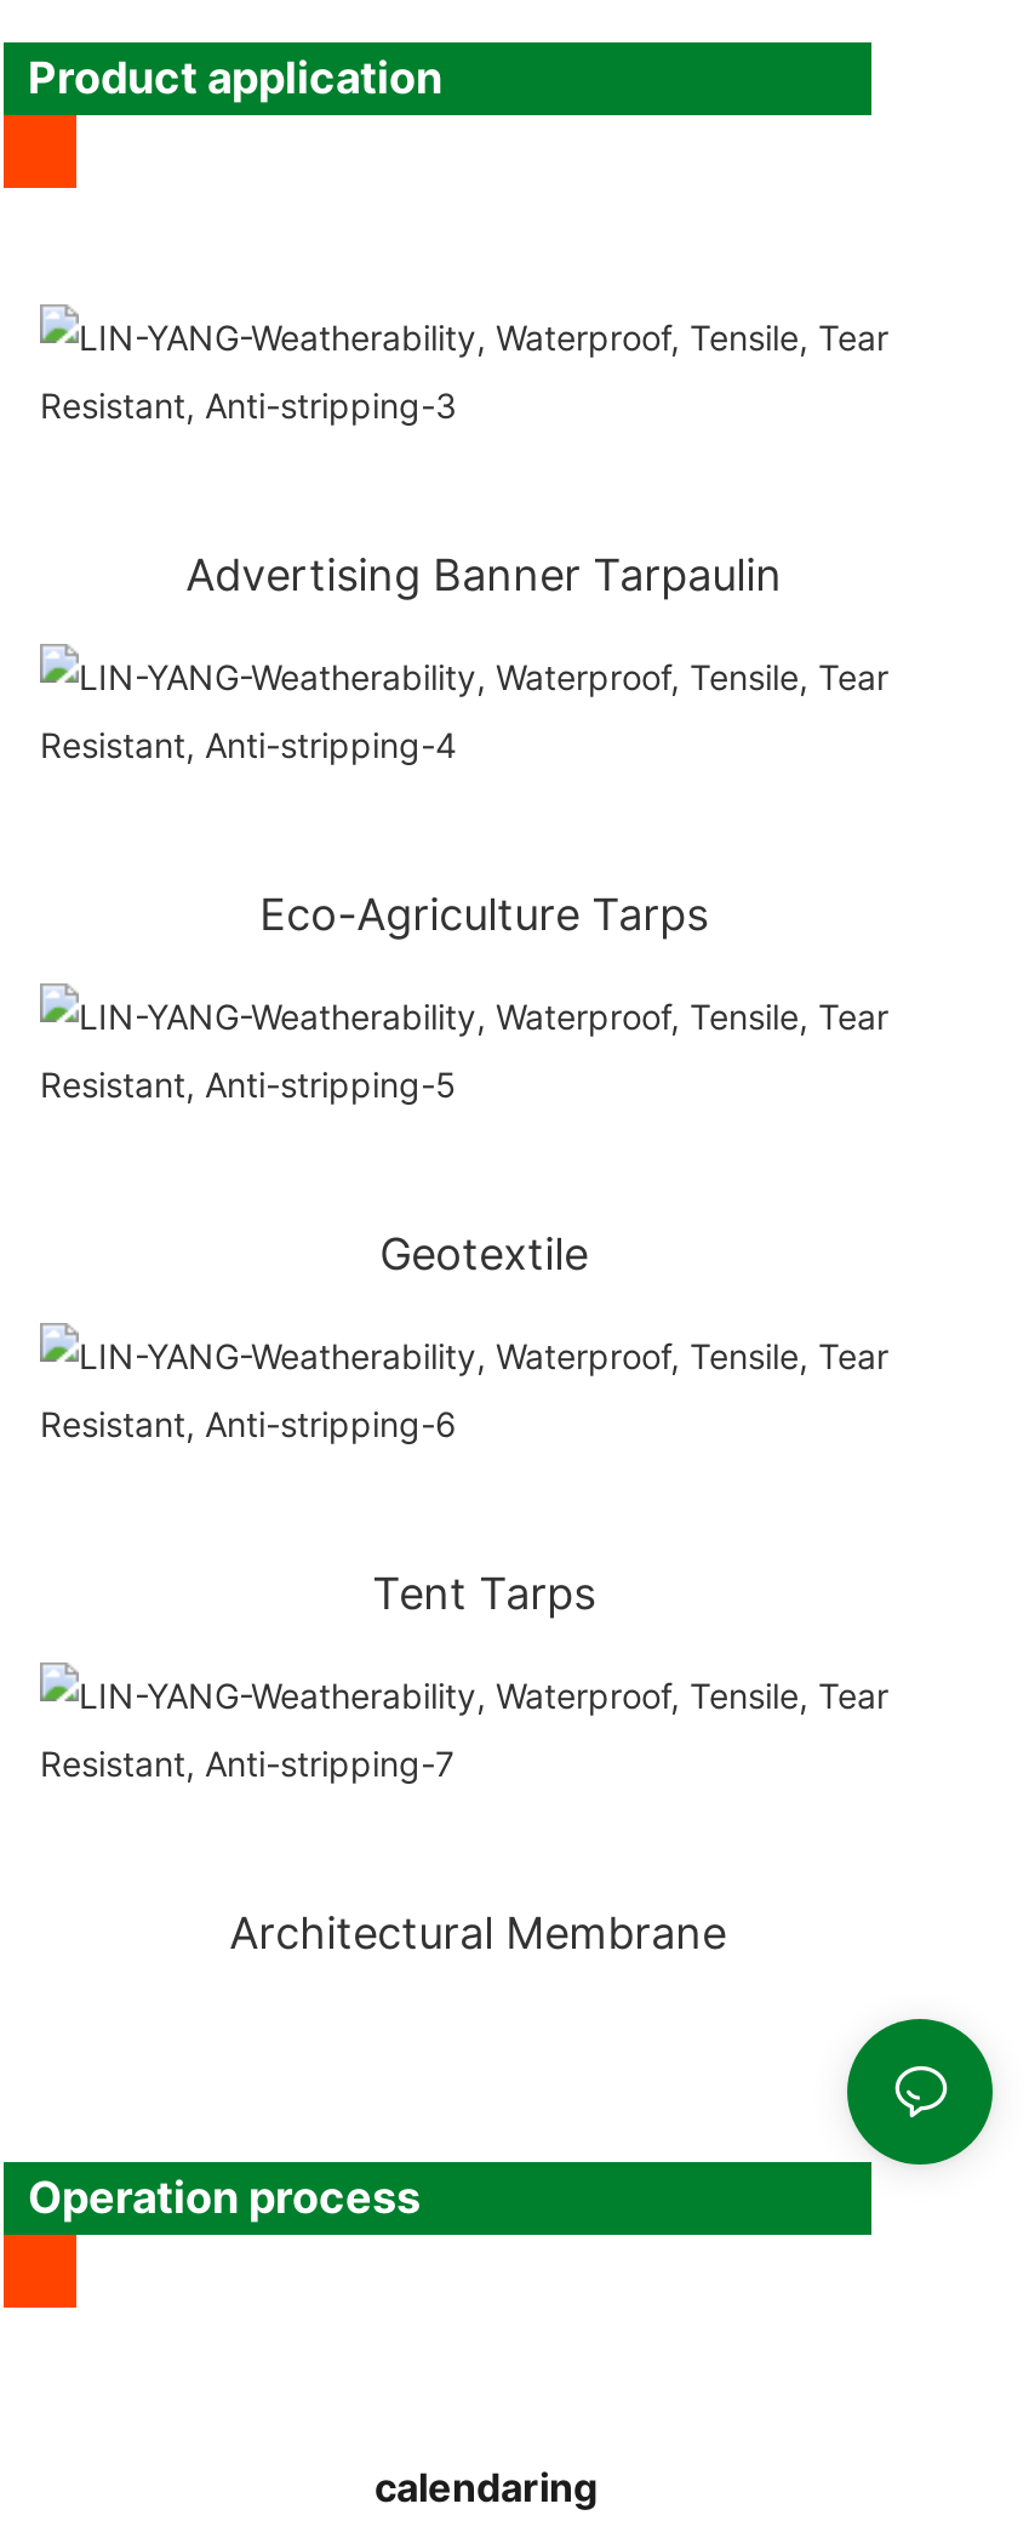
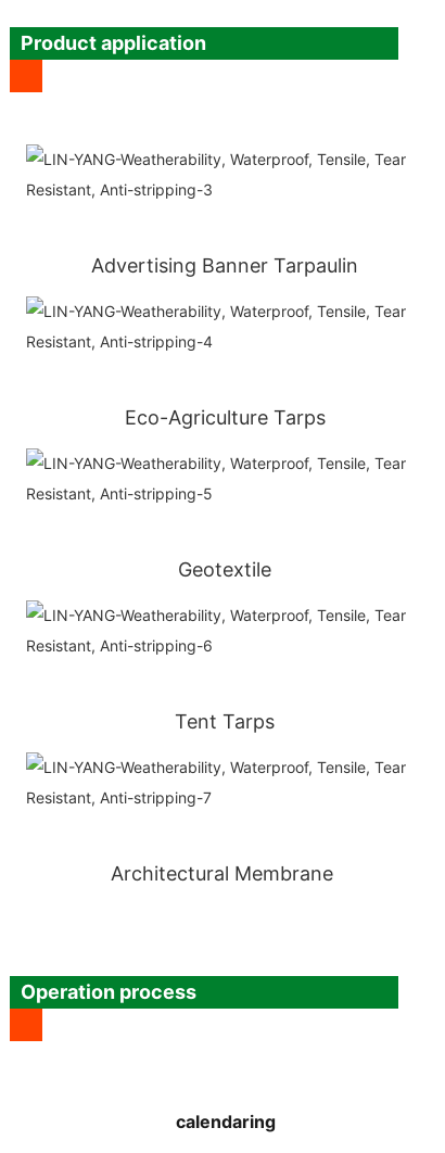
- [image]
